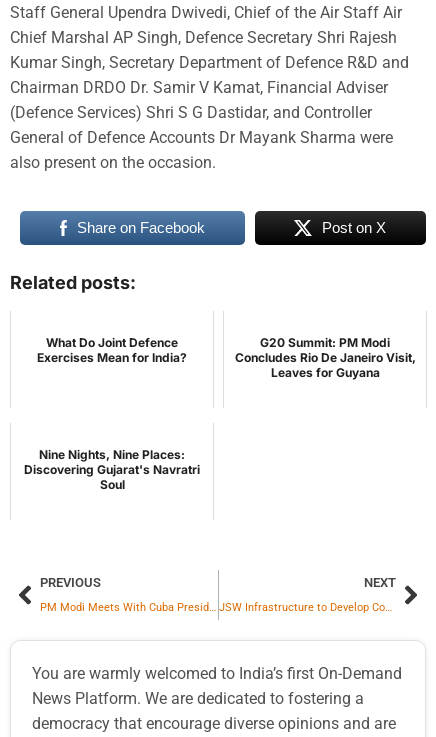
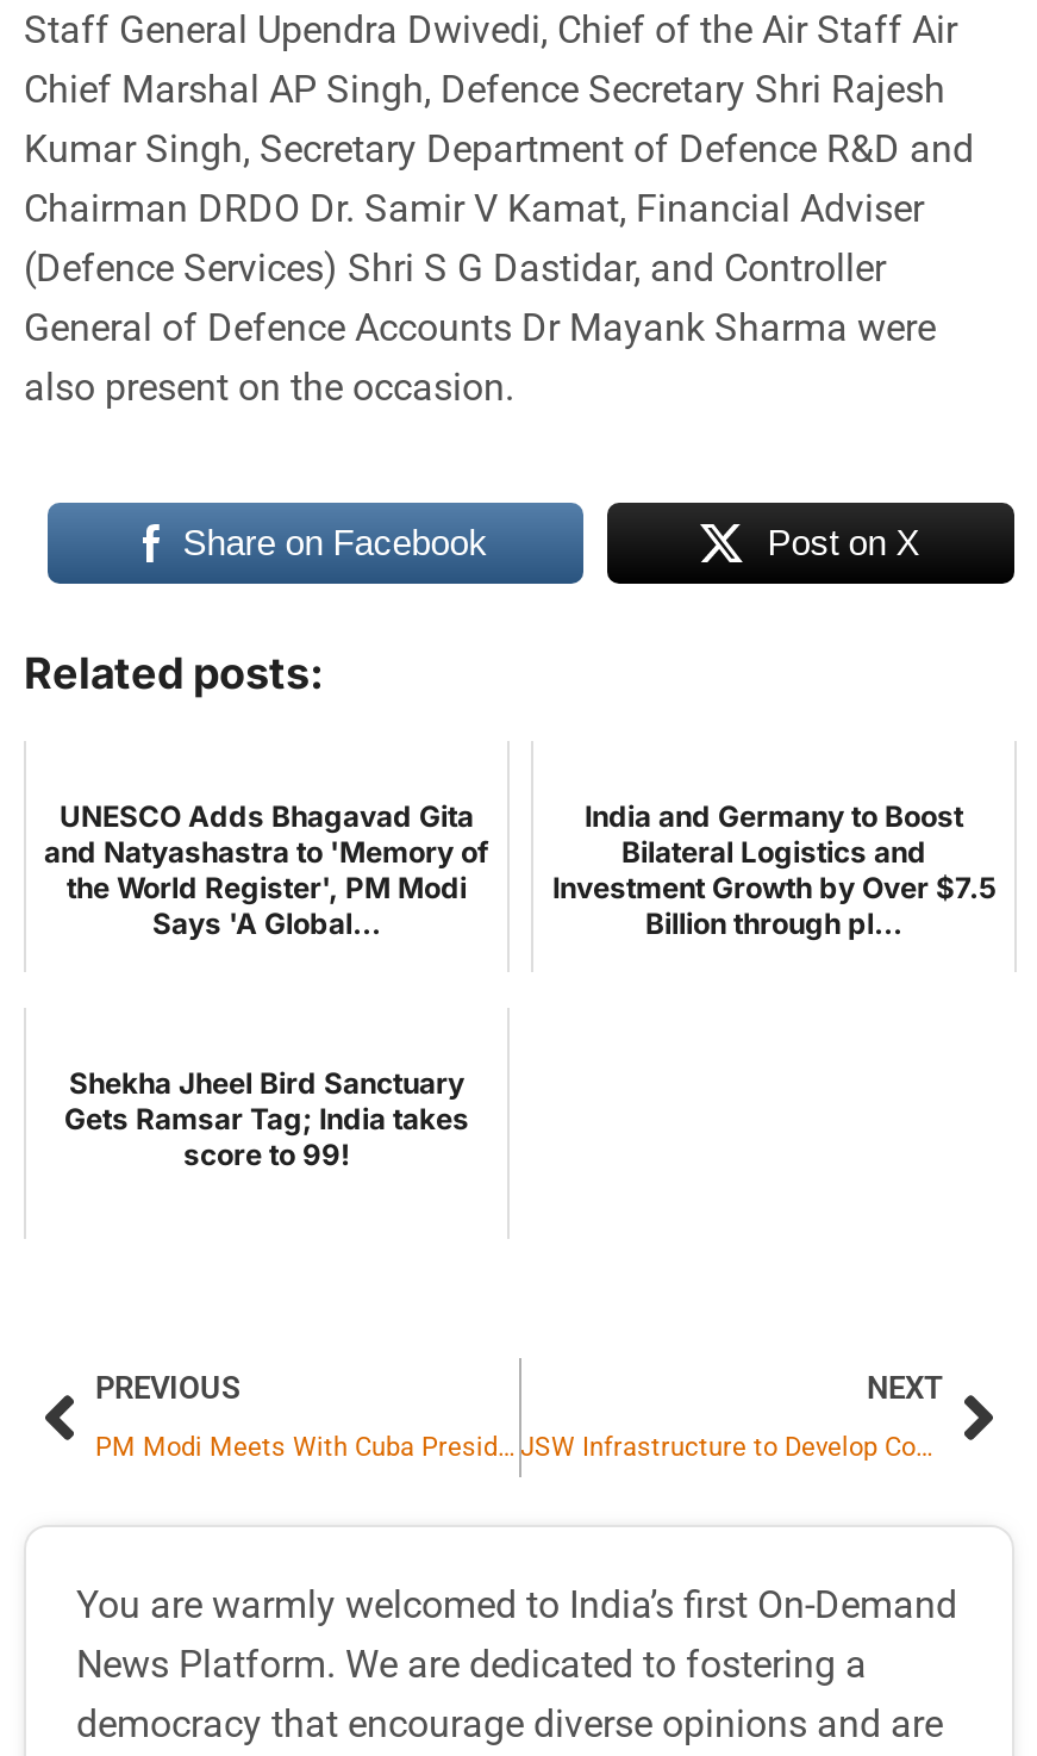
- What Do Joint Defence
- Exercises Mean for India?
+ UNESCO Adds Bhagavad Gita
+ and Natyashastra to 'Memory of
+ the World Register', PM Modi
+ Says 'A Global...

- G20 Summit: PM Modi
- Concludes Rio De Janeiro Visit,
- Leaves for Guyana
+ India and Germany to Boost
+ Bilateral Logistics and
+ Investment Growth by Over $7.5
+ Billion through pl...

- Nine Nights, Nine Places:
- Discovering Gujarat's Navratri
- Soul
+ Shekha Jheel Bird Sanctuary
+ Gets Ramsar Tag; India takes
+ score to 99!
